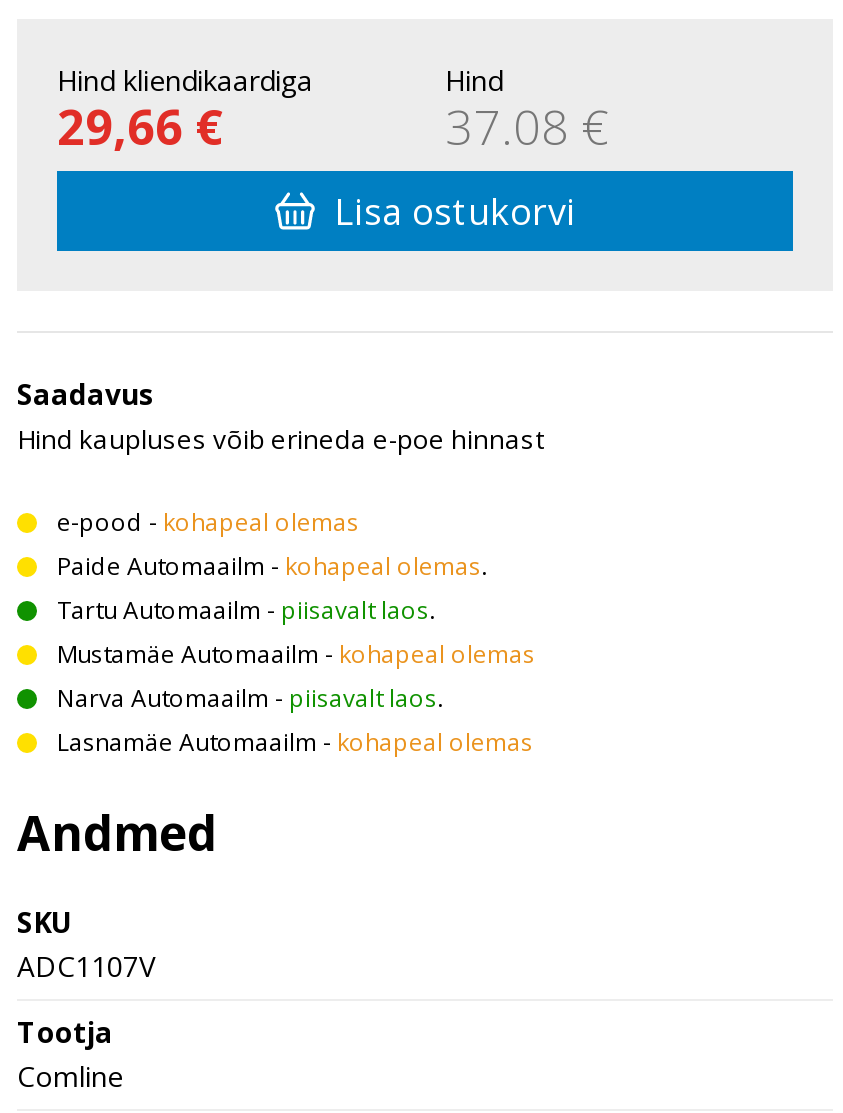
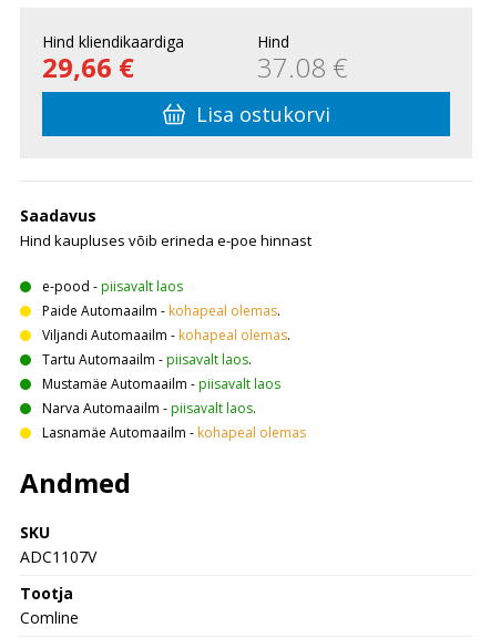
- e-pood - kohapeal olemas
+ e-pood - piisavalt laos

+ Viljandi Automaailm - kohapeal olemas.

- Mustamäe Automaailm - kohapeal olemas
+ Mustamäe Automaailm - piisavalt laos
